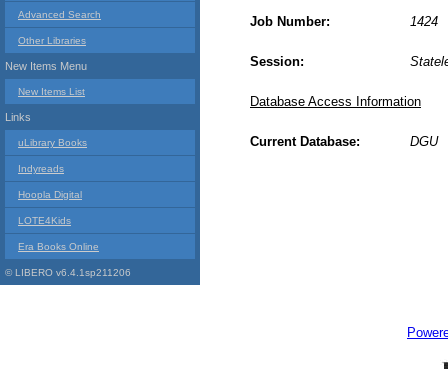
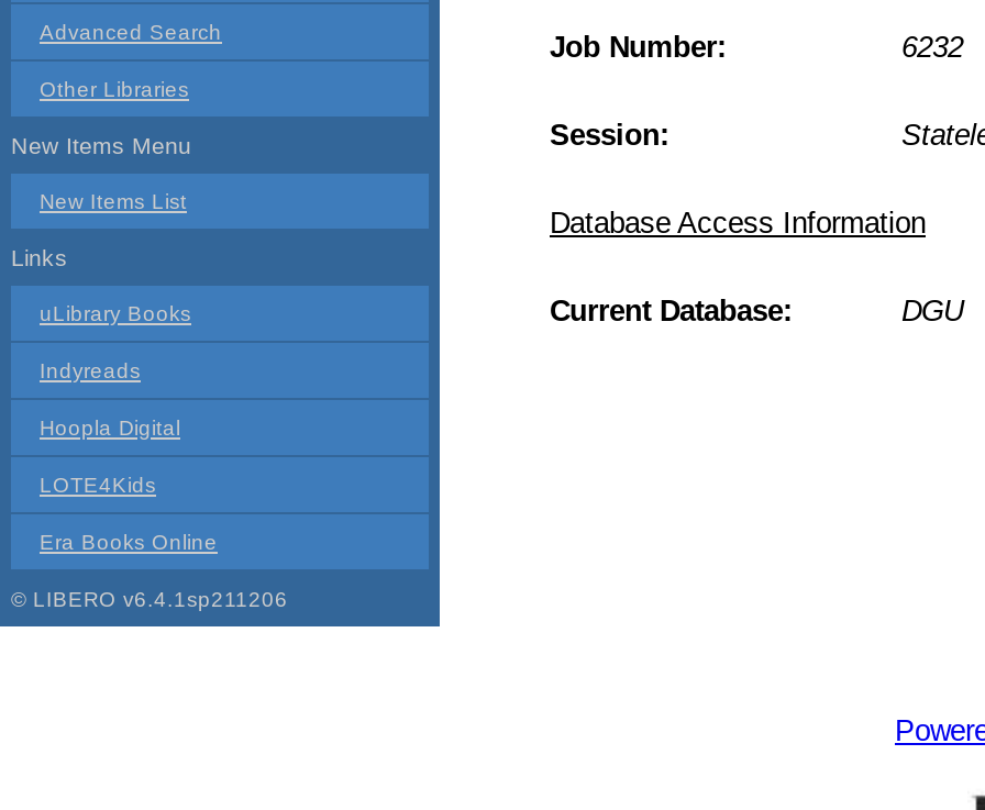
- 1424
+ 6232
